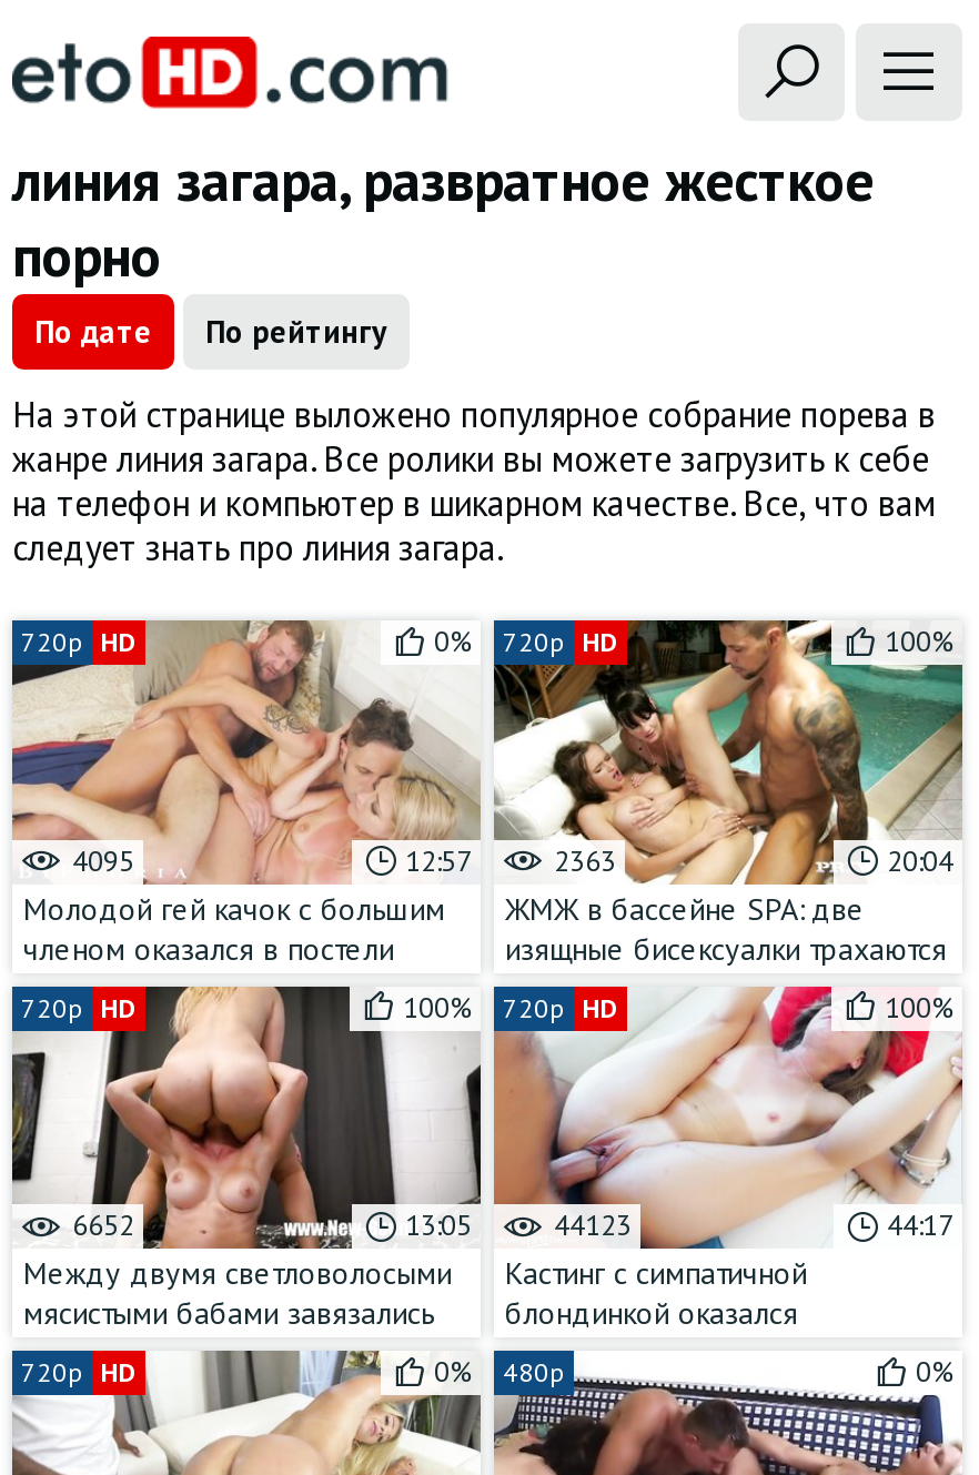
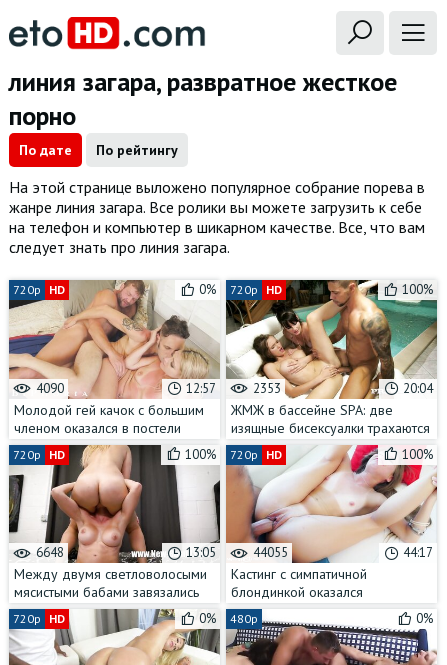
- 4095
+ 4090

- 12:57 2363
+ 12:57 2353

- 6652
+ 6648

- 13:05 44123
+ 13:05 44055
